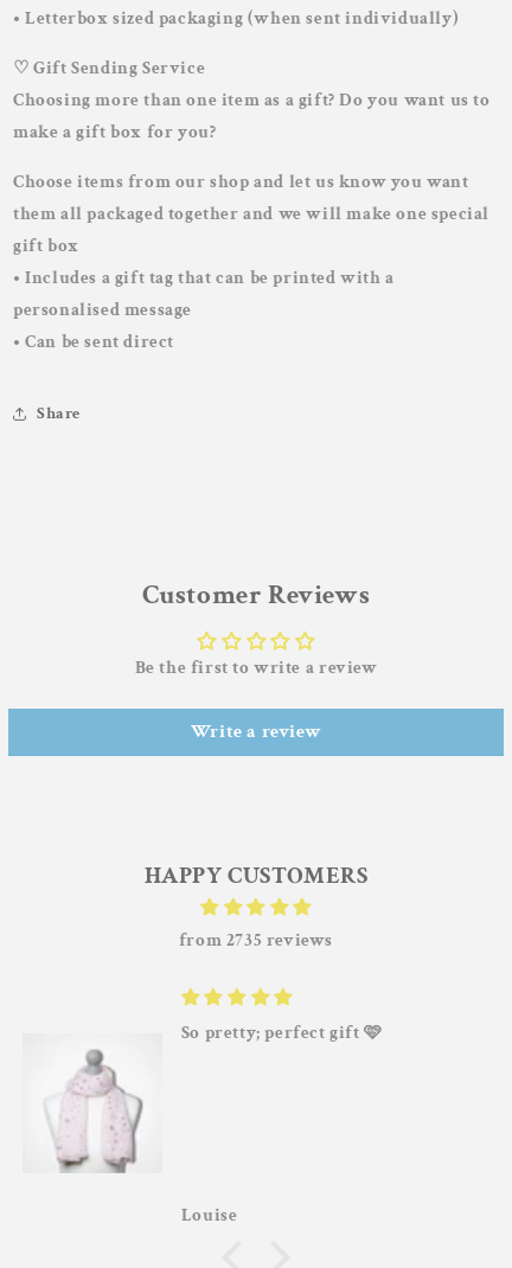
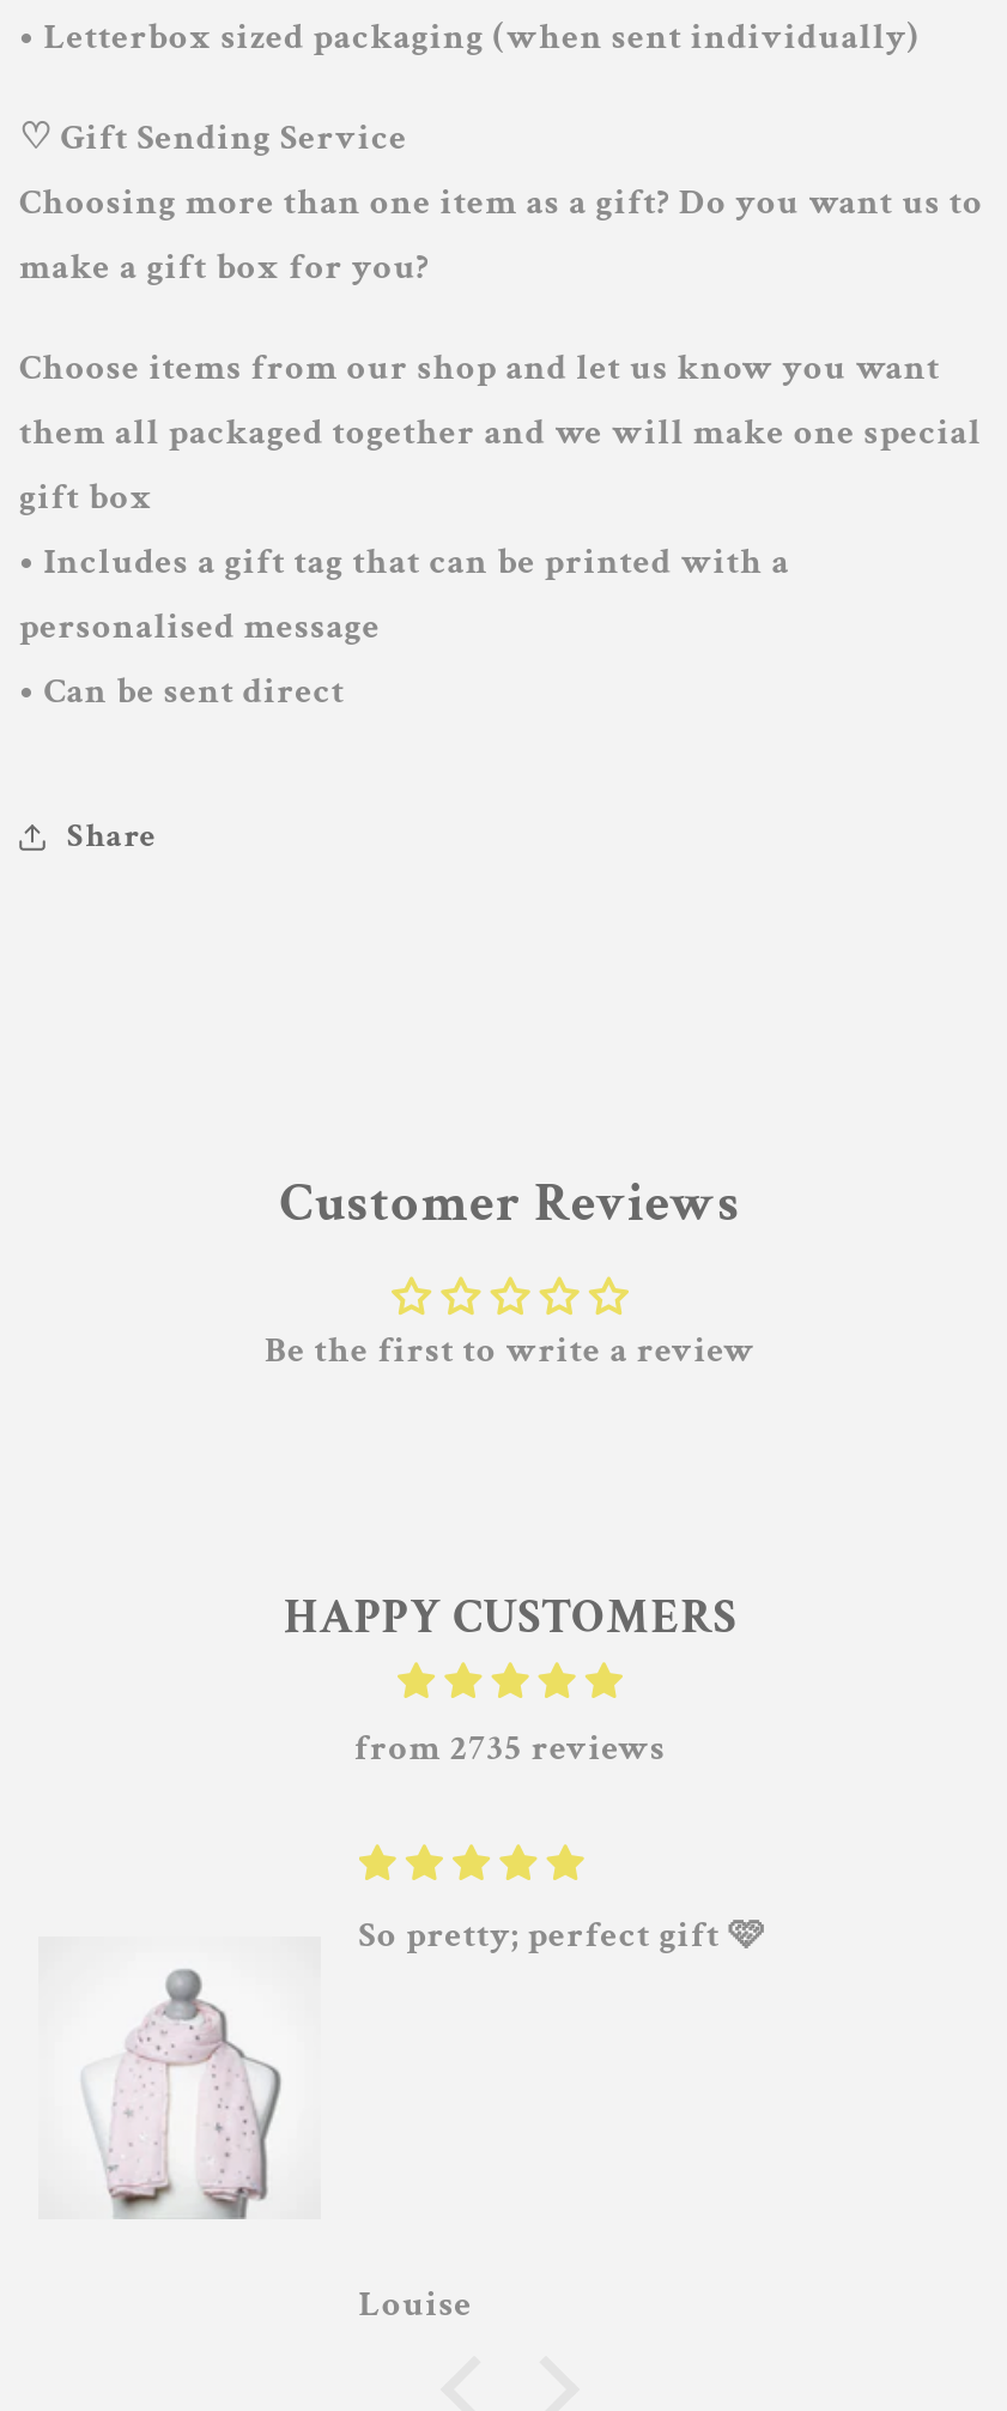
- Write a review
